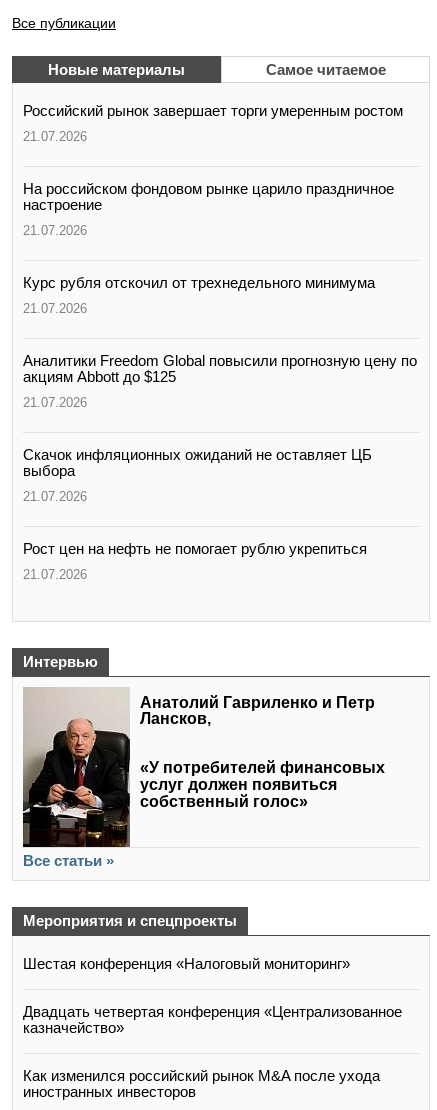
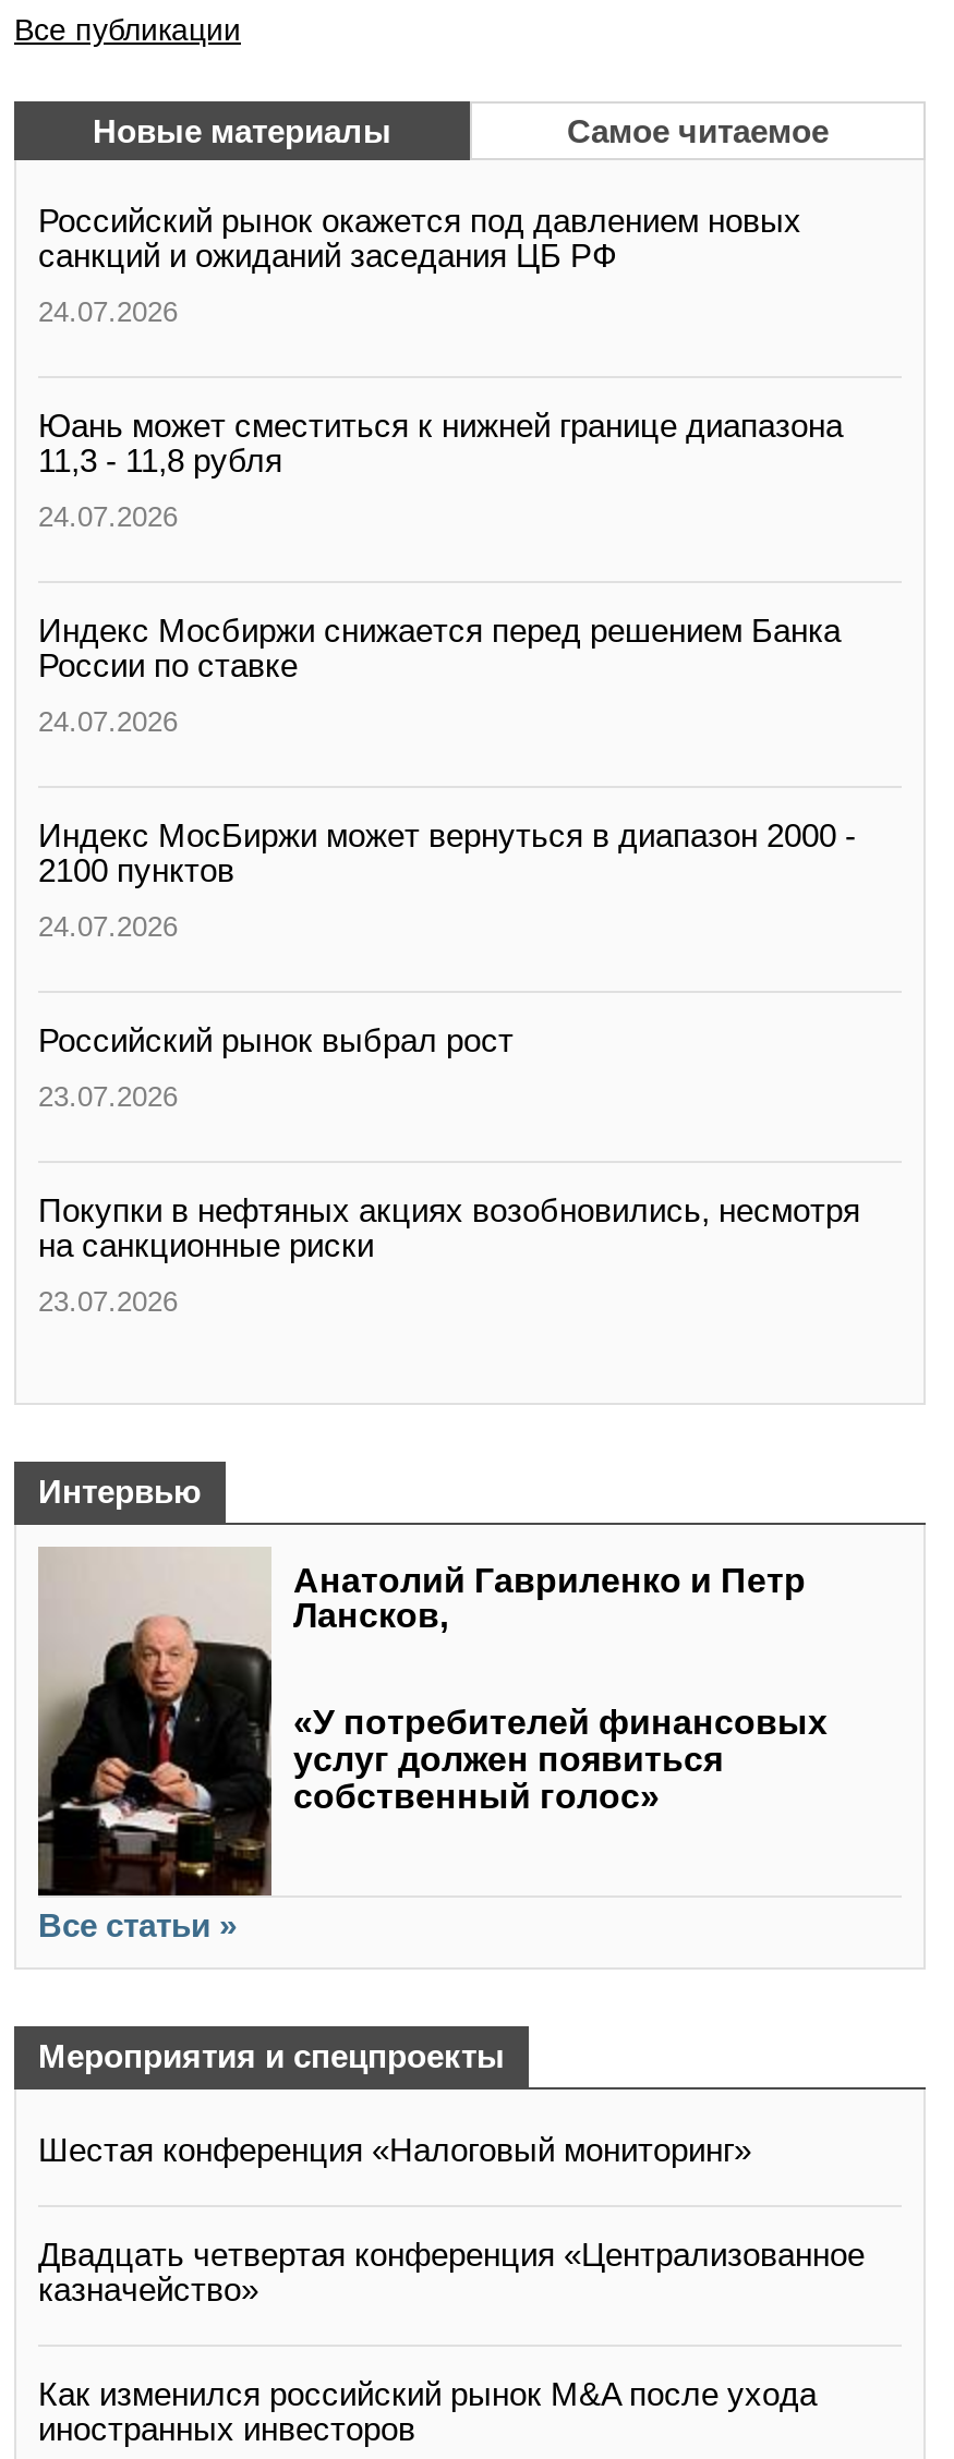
- Российский рынок завершает торги умеренным ростом
+ Российский рынок окажется под давлением новых
+ санкций и ожиданий заседания ЦБ РФ

- 21.07.2026
+ 24.07.2026

- На российском фондовом рынке царило праздничное
- настроение
+ Юань может сместиться к нижней границе диапазона
+ 11,3 - 11,8 рубля

- 21.07.2026
+ 24.07.2026

- Курс рубля отскочил от трехнедельного минимума
+ Индекс Мосбиржи снижается перед решением Банка
+ России по ставке

- 21.07.2026
+ 24.07.2026

- Аналитики Freedom Global повысили прогнозную цену по
- акциям Abbott до $125
+ Индекс МосБиржи может вернуться в диапазон 2000 -
+ 2100 пунктов

- 21.07.2026
+ 24.07.2026

- Скачок инфляционных ожиданий не оставляет ЦБ
- выбора
+ Российский рынок выбрал рост

- 21.07.2026
+ 23.07.2026

- Рост цен на нефть не помогает рублю укрепиться
+ Покупки в нефтяных акциях возобновились, несмотря
+ на санкционные риски

- 21.07.2026
+ 23.07.2026
